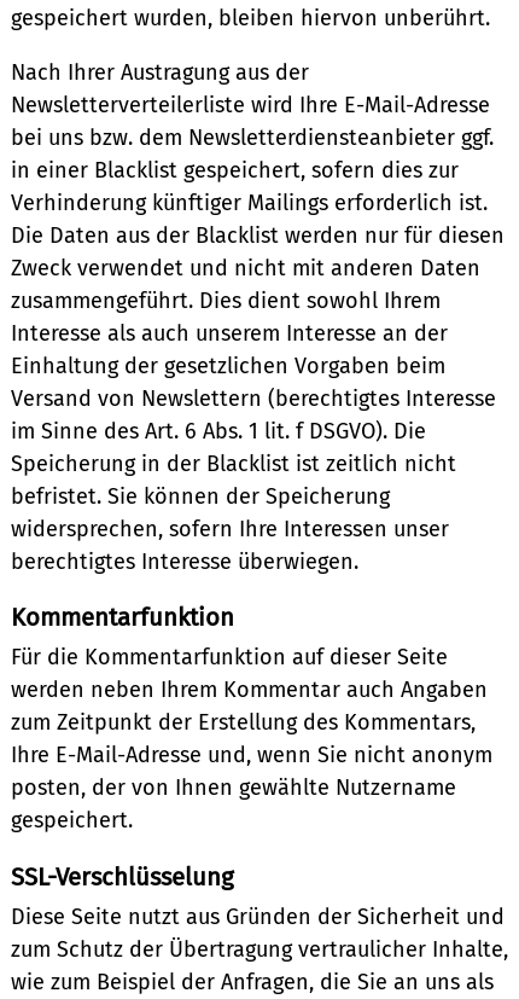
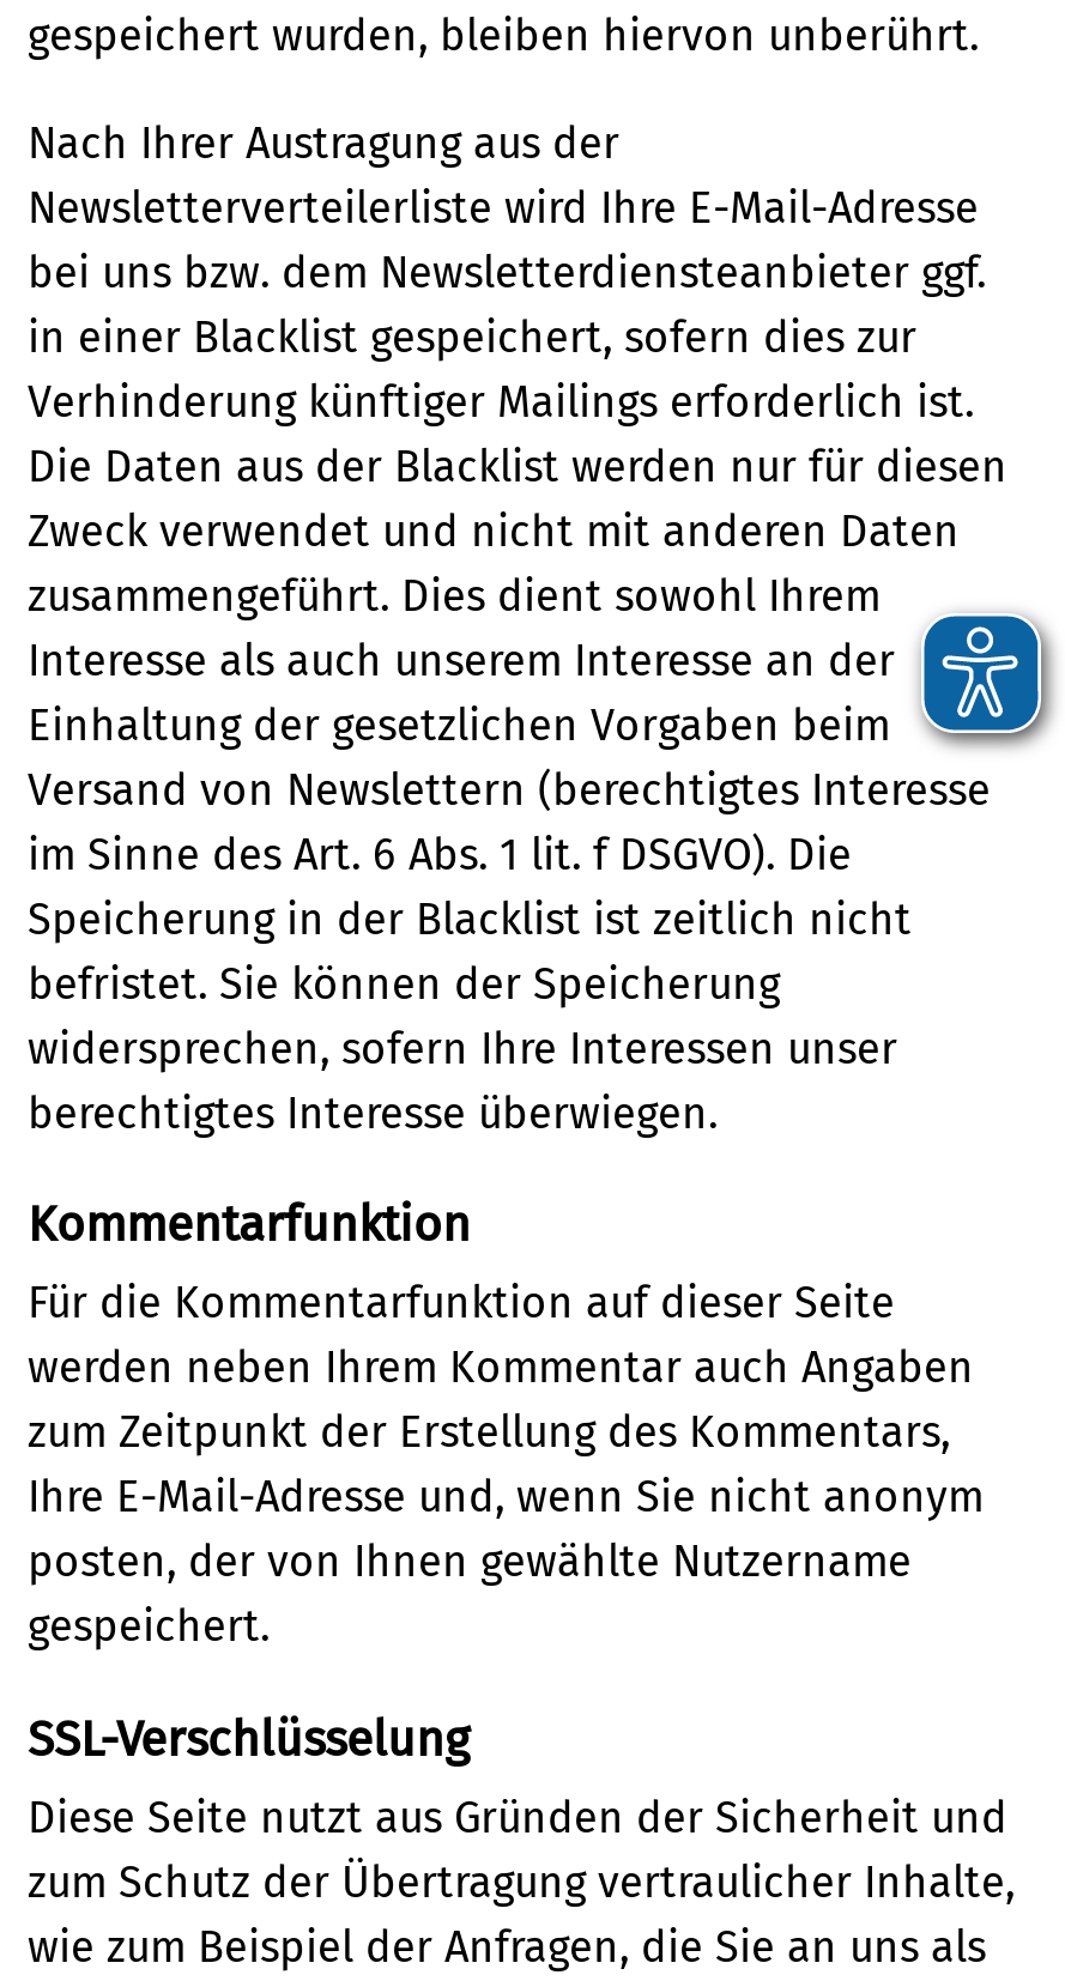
+ [image]
